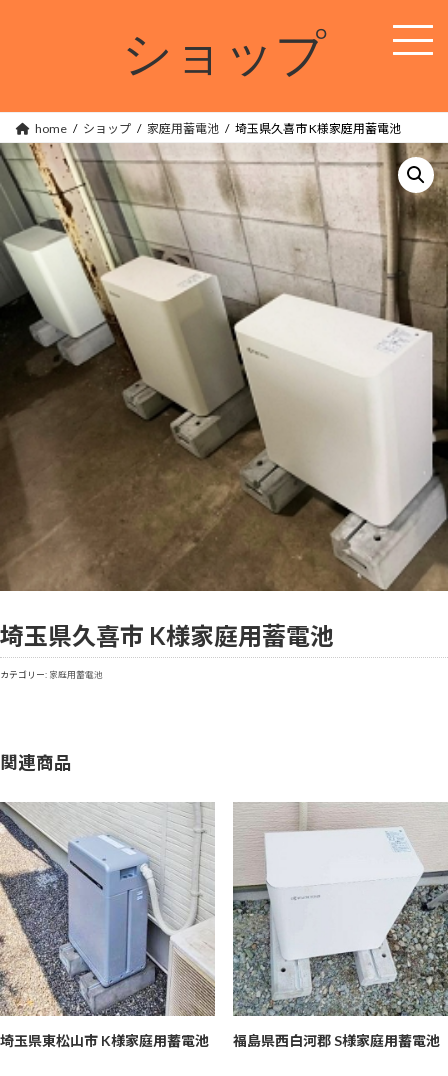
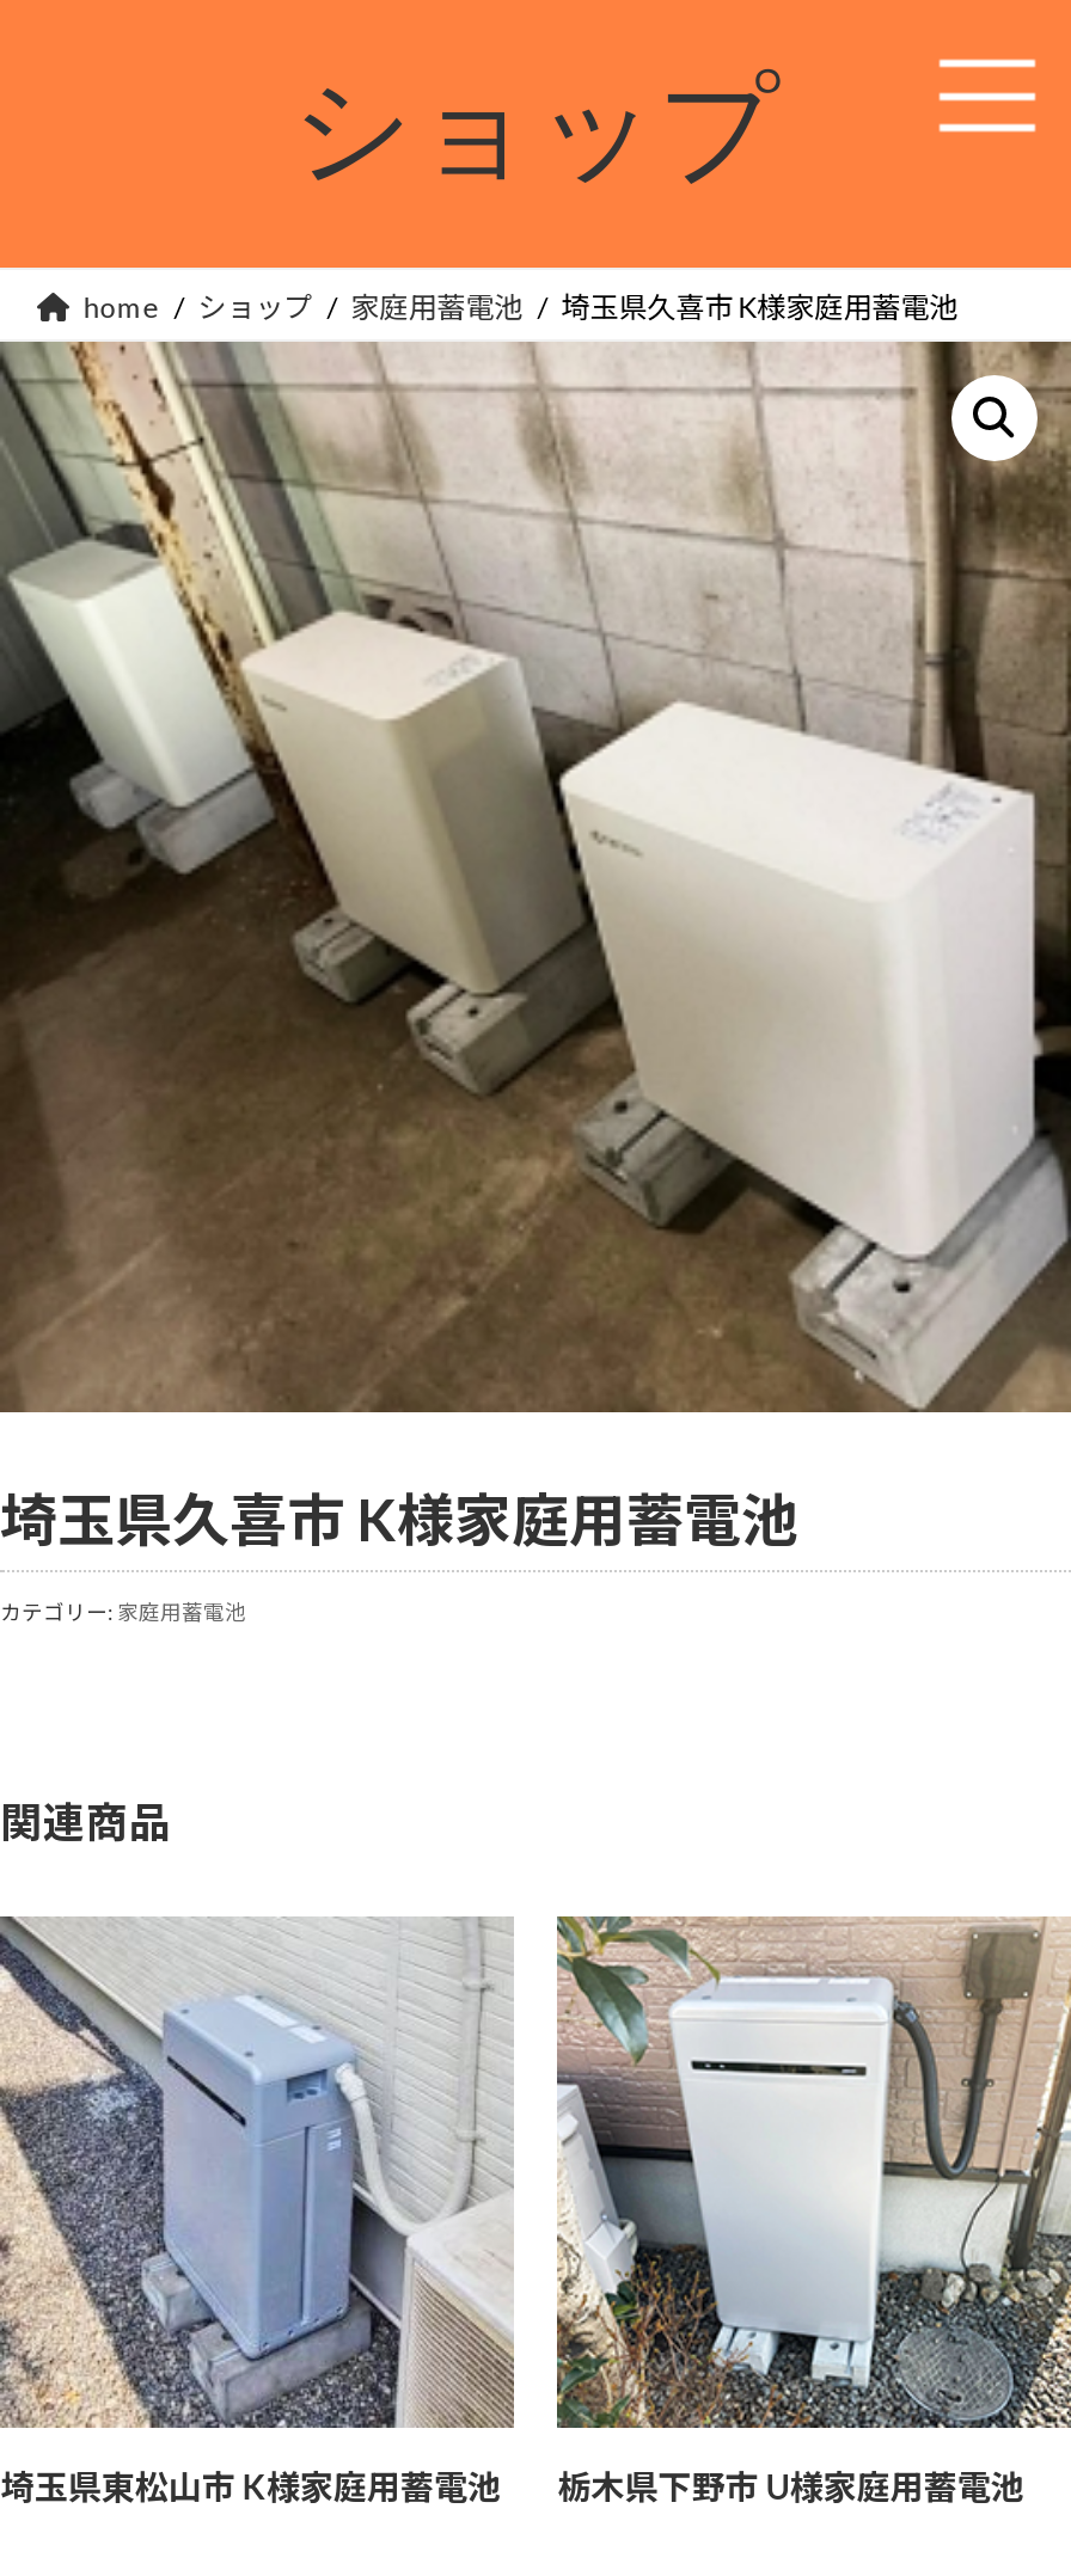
- [image]
- 福島県西白河郡 S様家庭用蓄電池
+ [image]
+ 栃木県下野市 U様家庭用蓄電池
